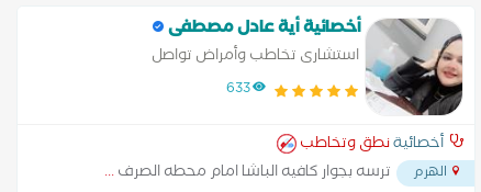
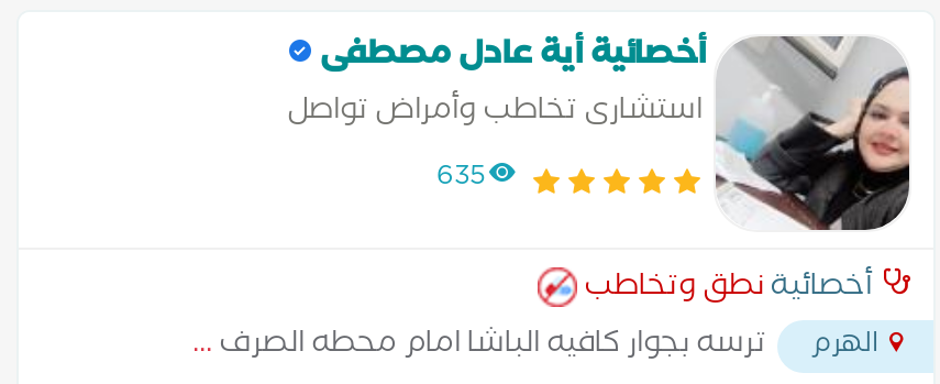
- 633
+ 635
